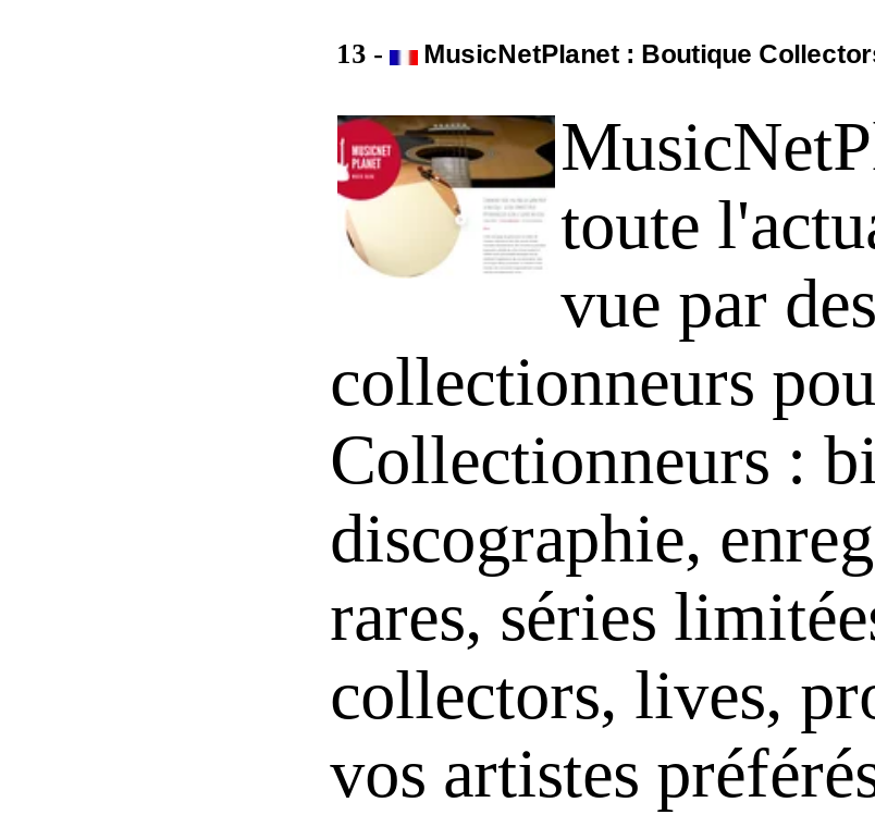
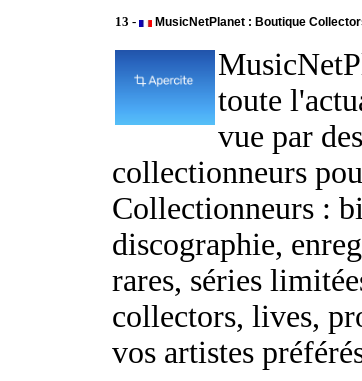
- [image]
+ [image]
